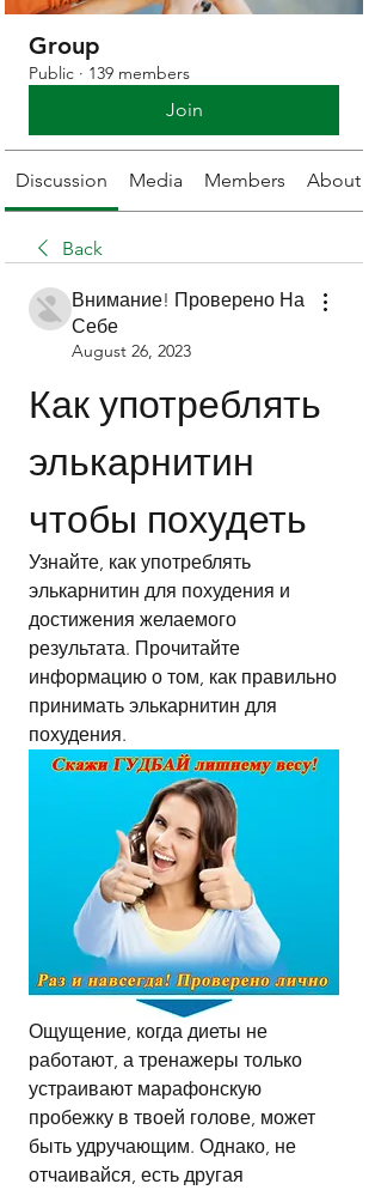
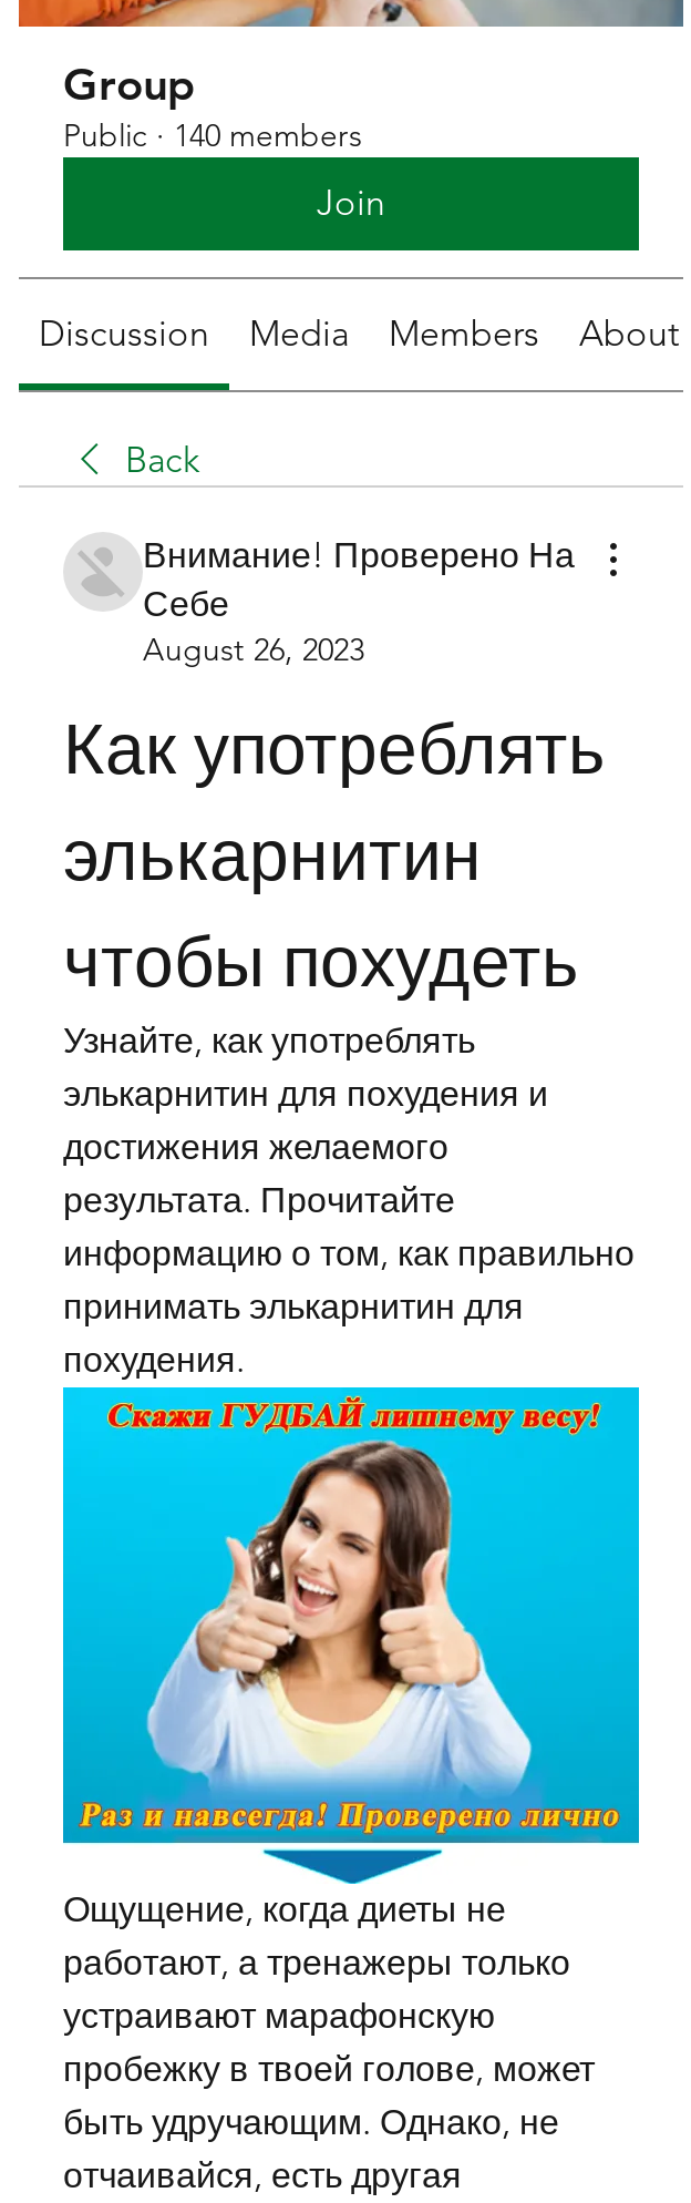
- Public · 139 members
+ Public · 140 members
